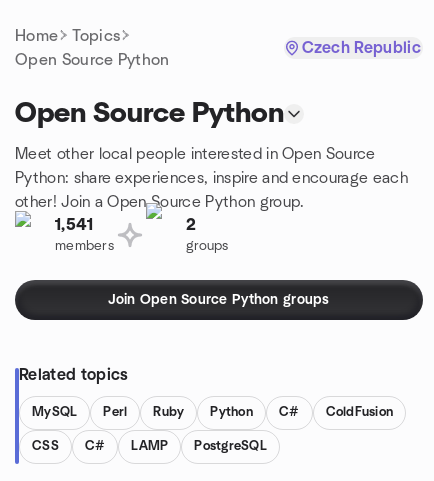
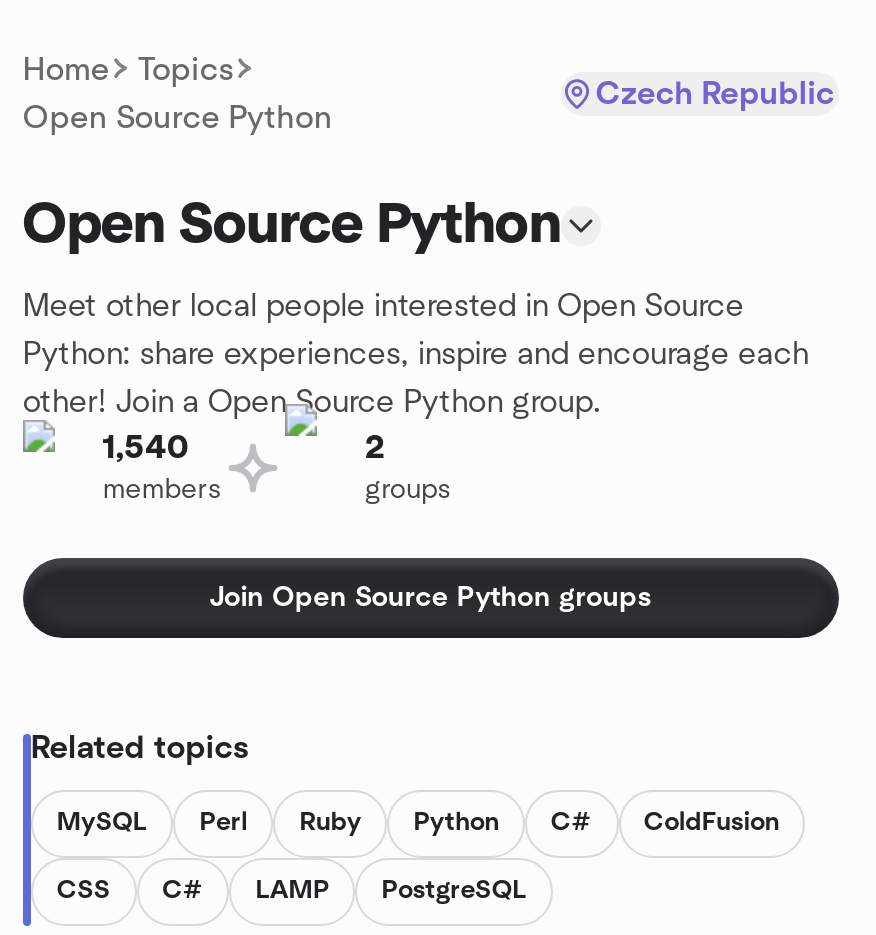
- 1,541
+ 1,540
